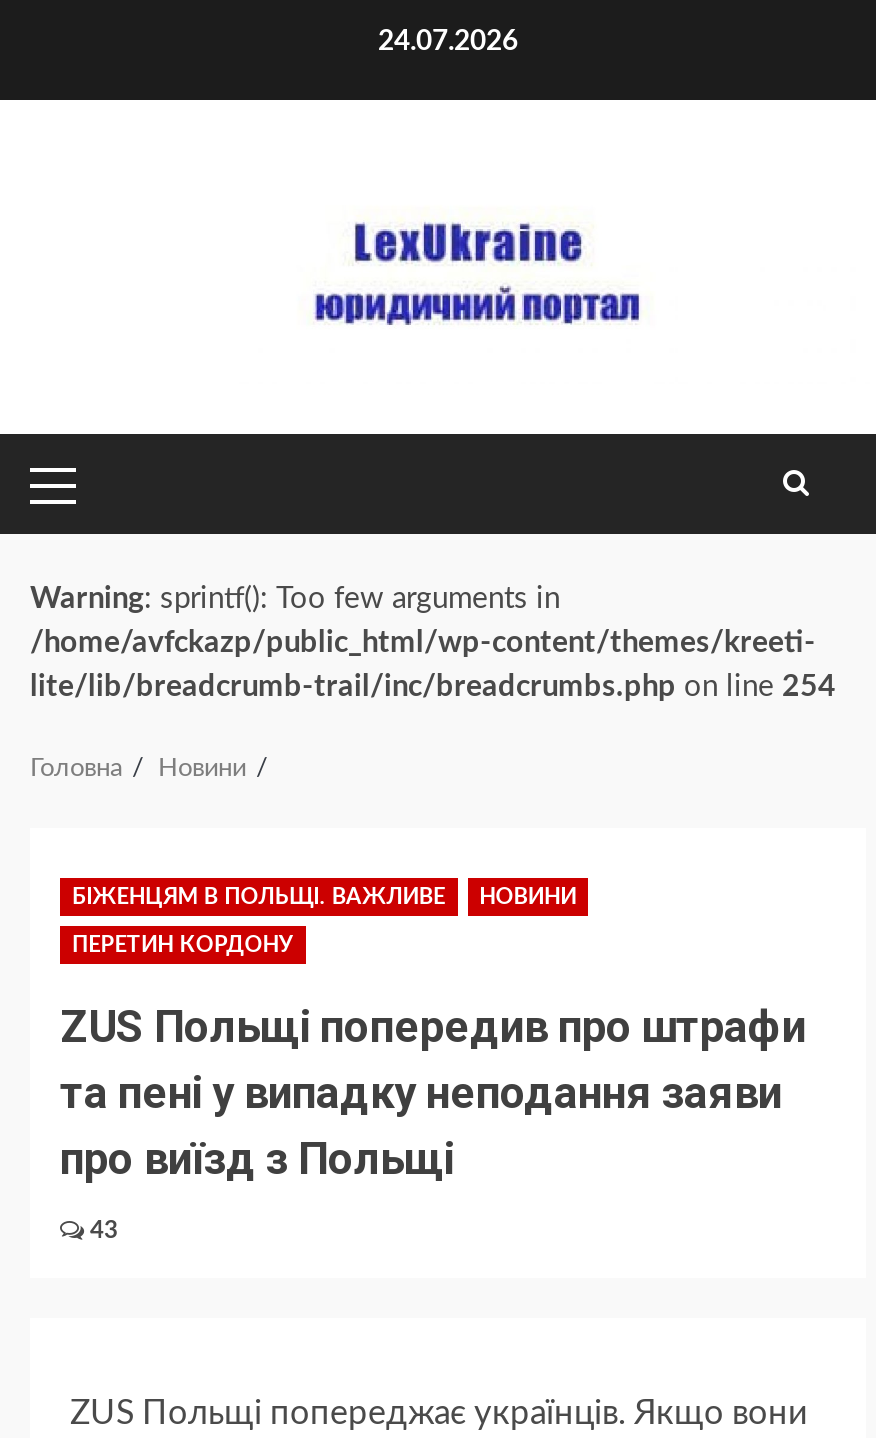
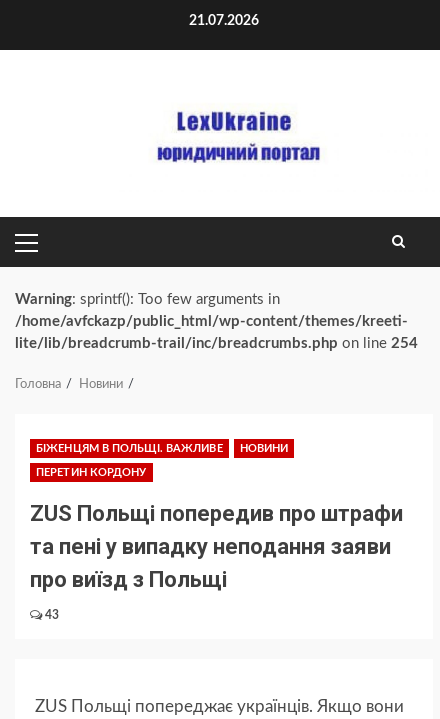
- 24.07.2026
+ 21.07.2026
